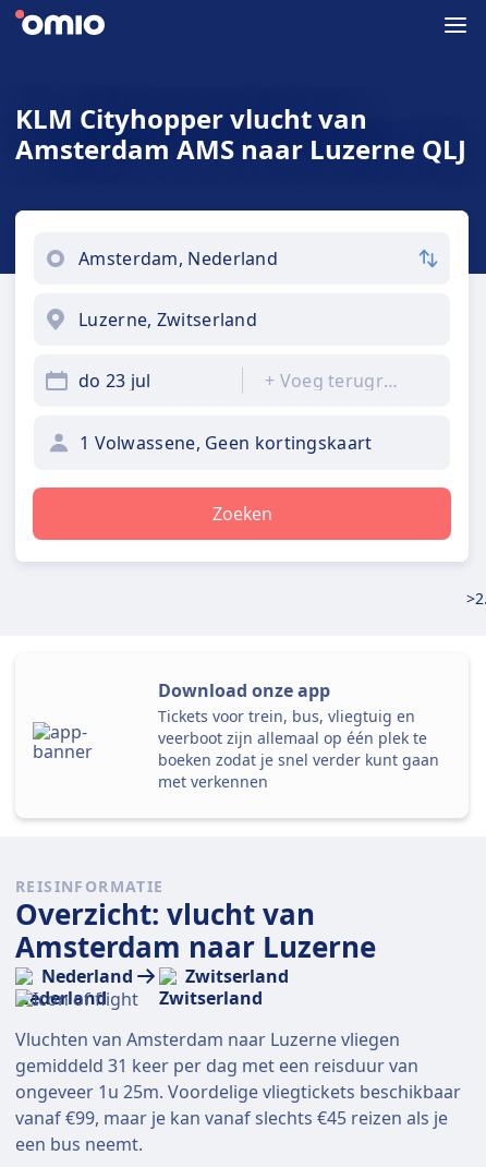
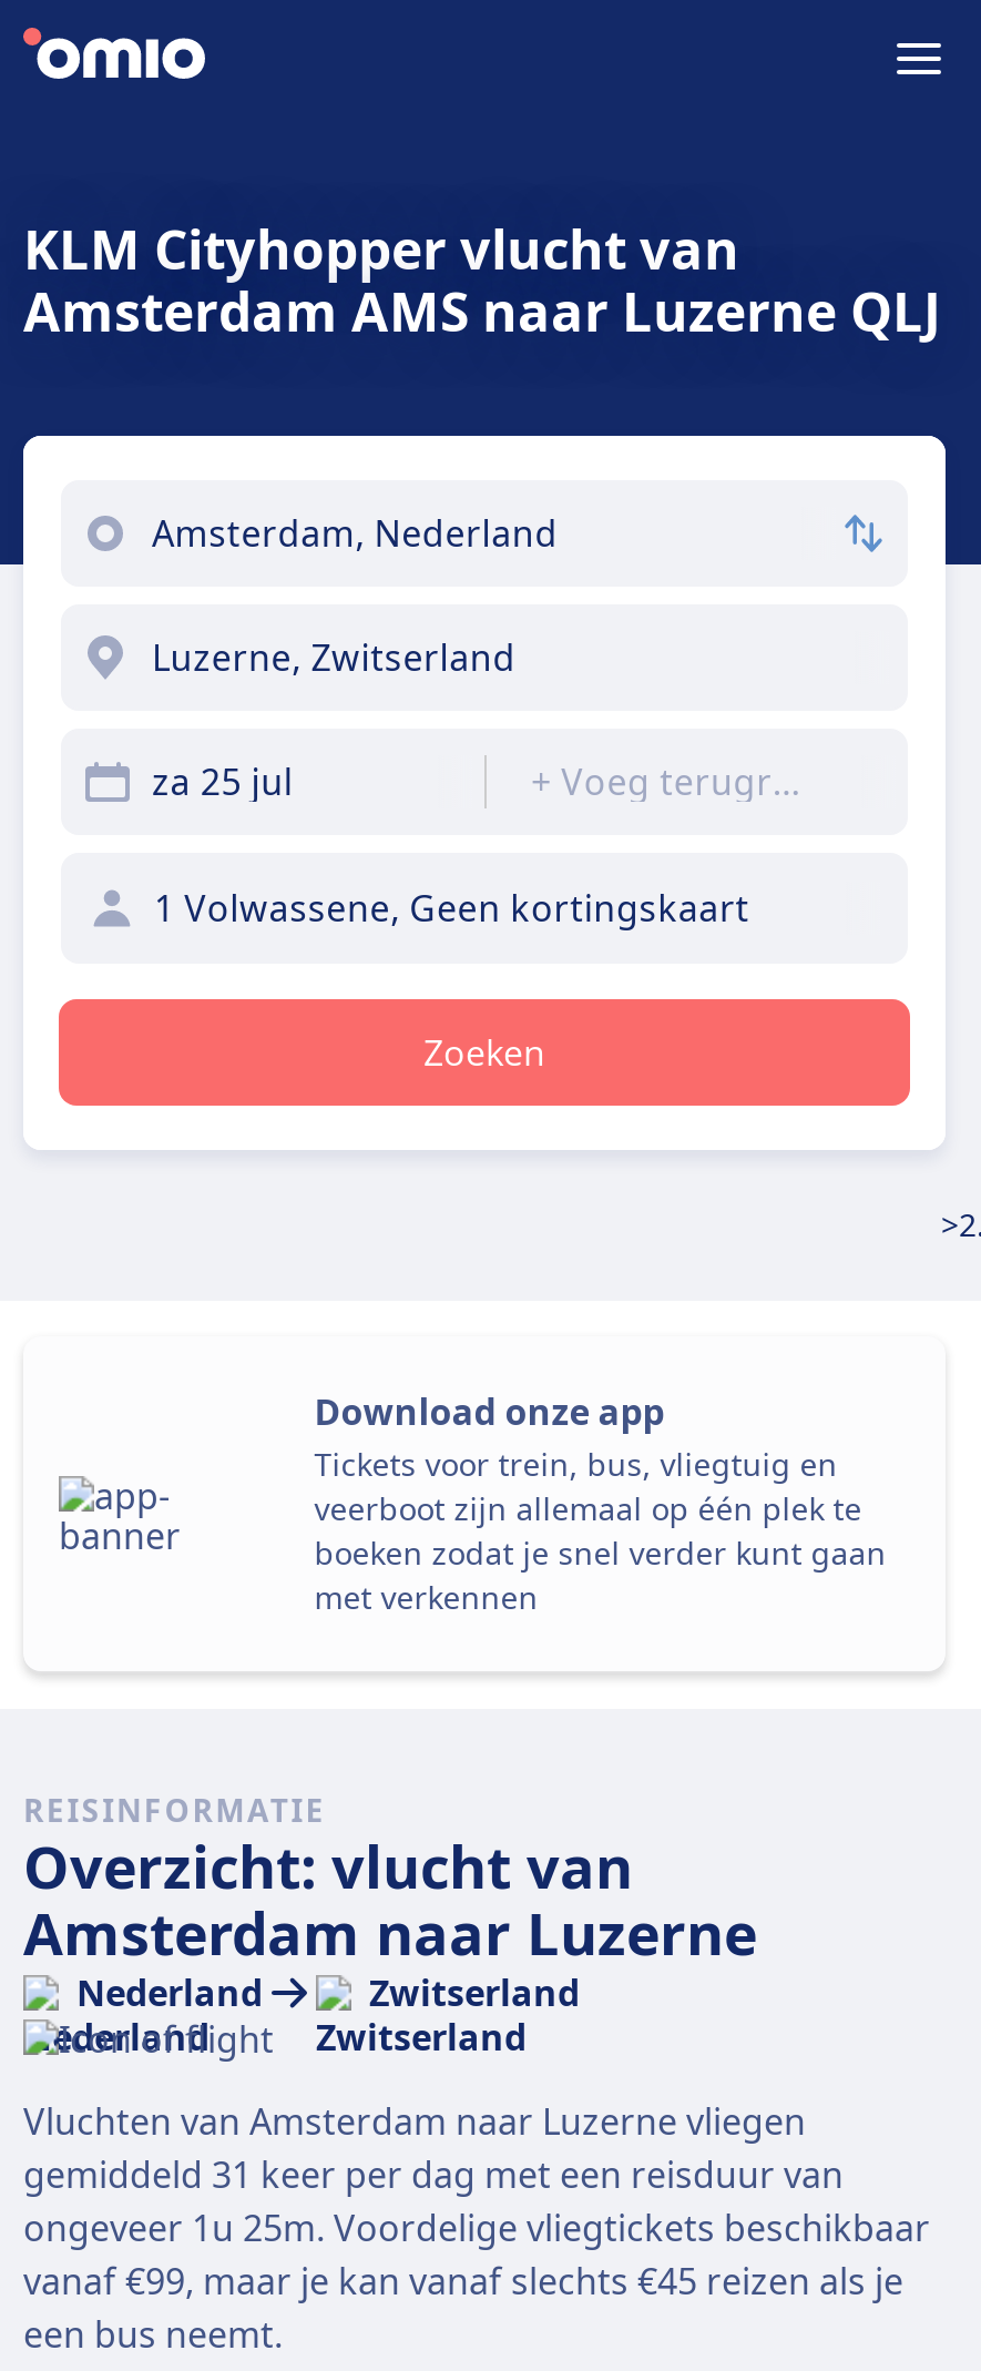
- do 23 jul
+ za 25 jul
